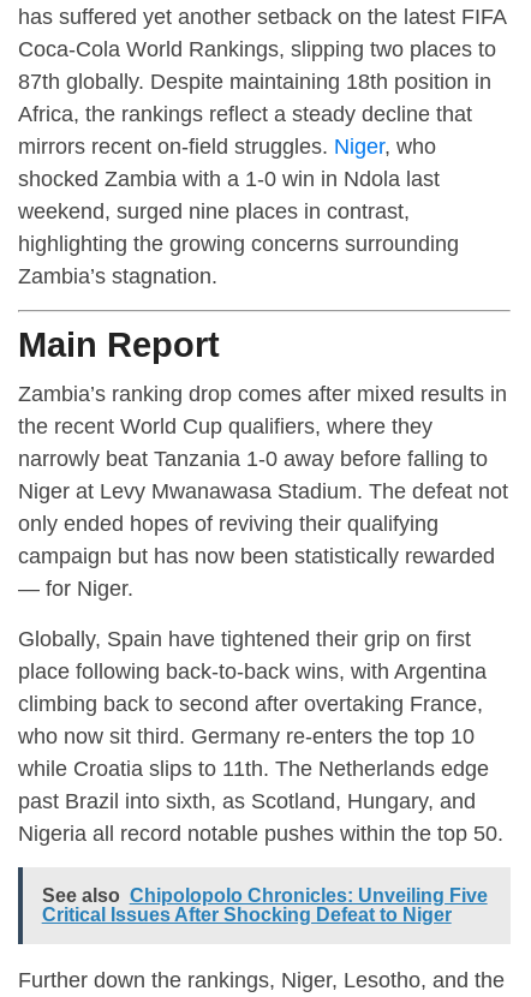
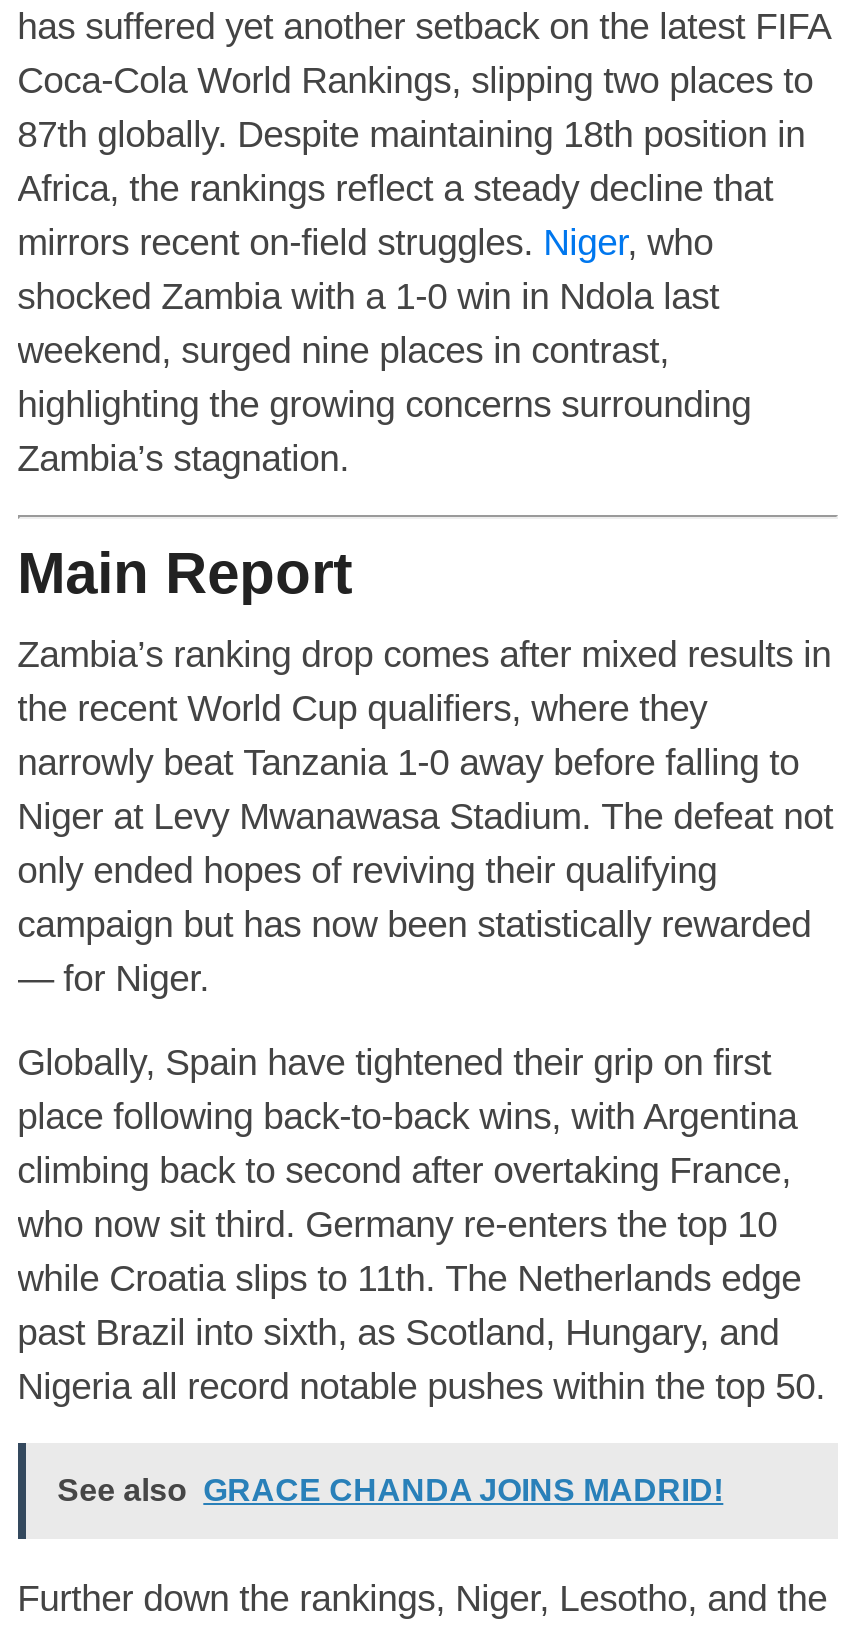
- See also Chipolopolo Chronicles: Unveiling Five
- Critical Issues After Shocking Defeat to Niger
+ See also GRACE CHANDA JOINS MADRID!
